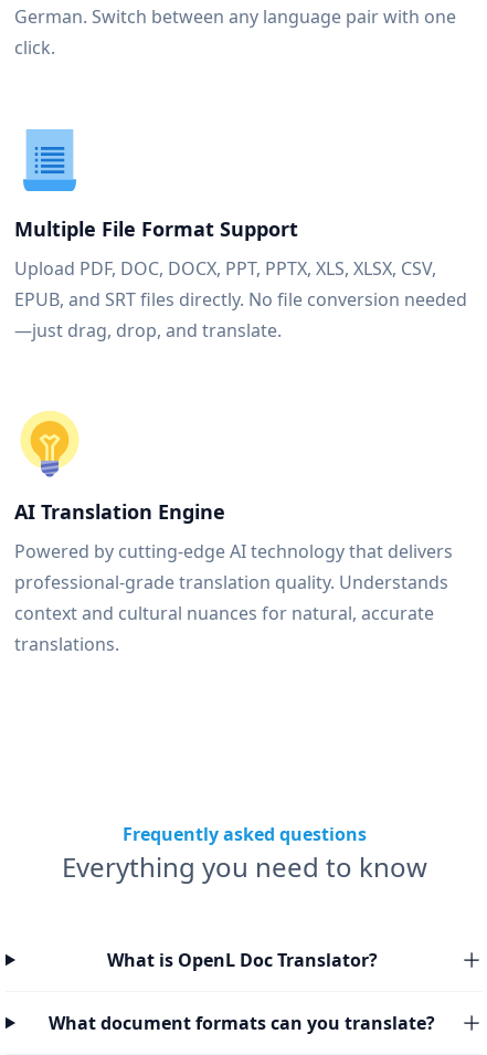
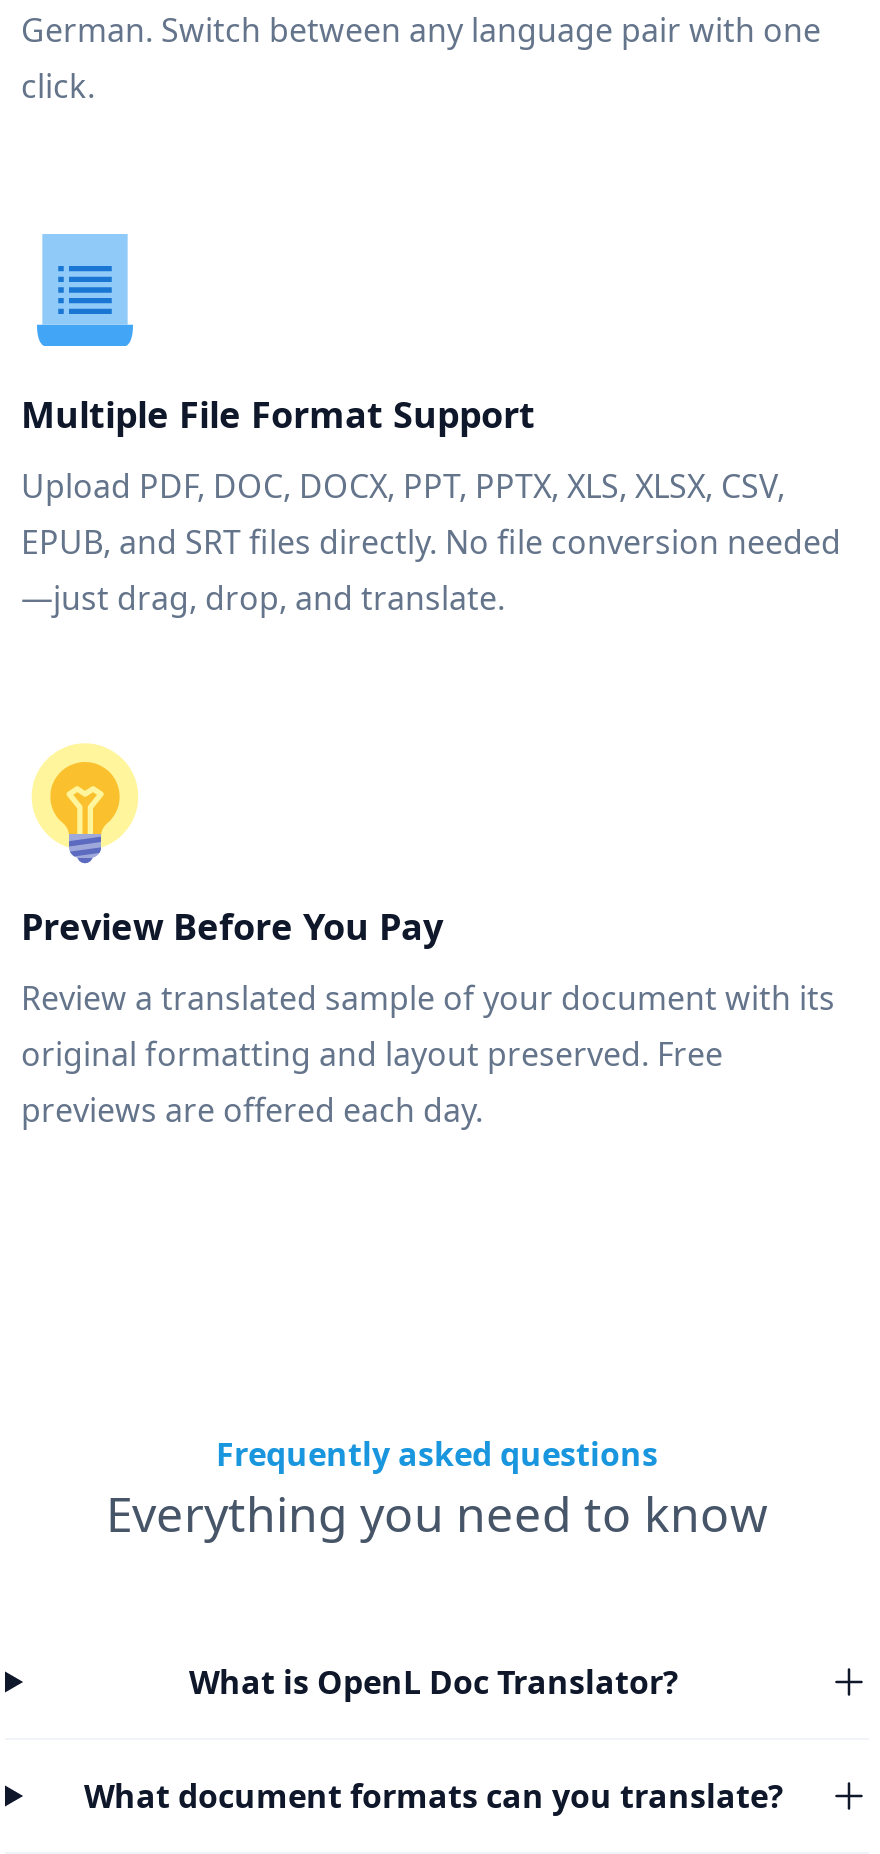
- AI Translation Engine
+ Preview Before You Pay

- Powered by cutting-edge AI technology that delivers
- professional-grade translation quality. Understands
- context and cultural nuances for natural, accurate
- translations.
+ Review a translated sample of your document with its
+ original formatting and layout preserved. Free
+ previews are offered each day.
